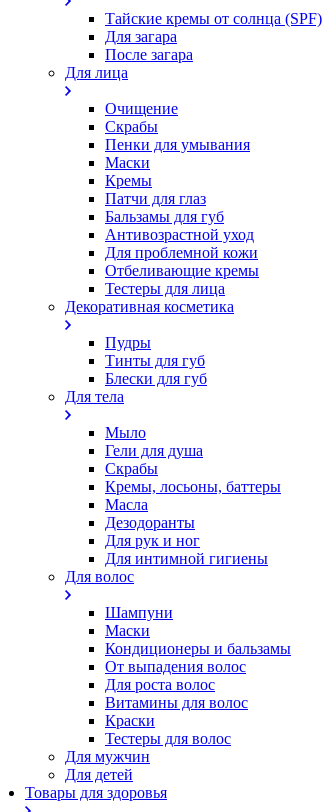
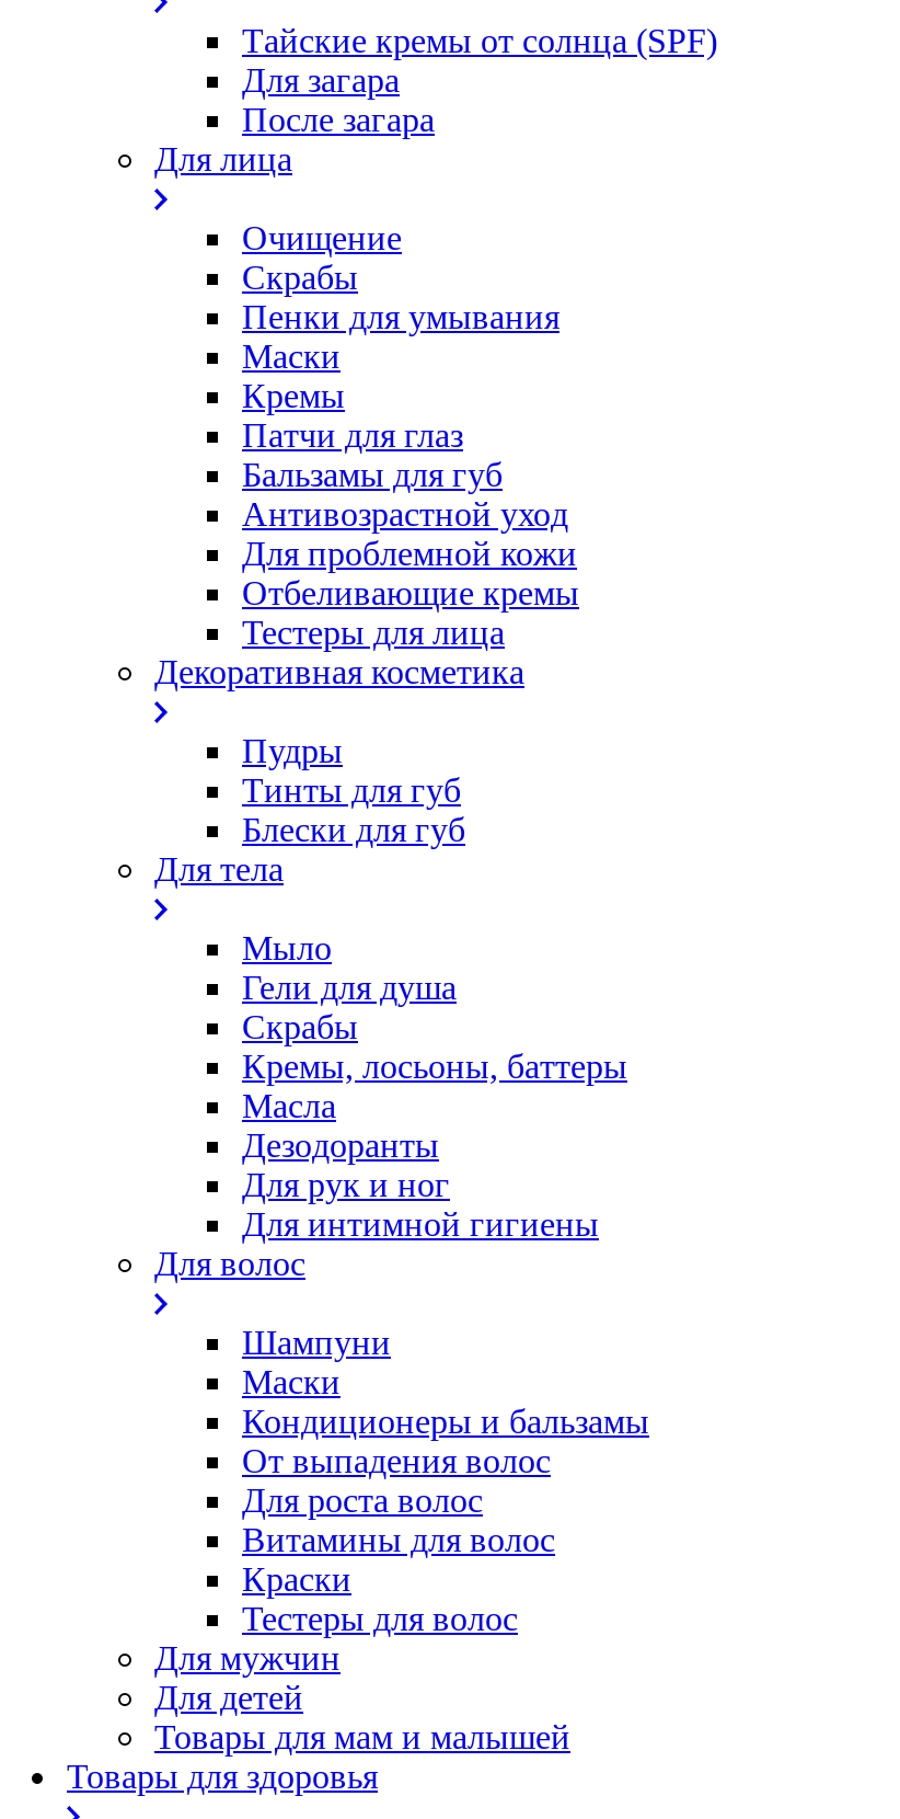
+ Товары для мам и малышей
